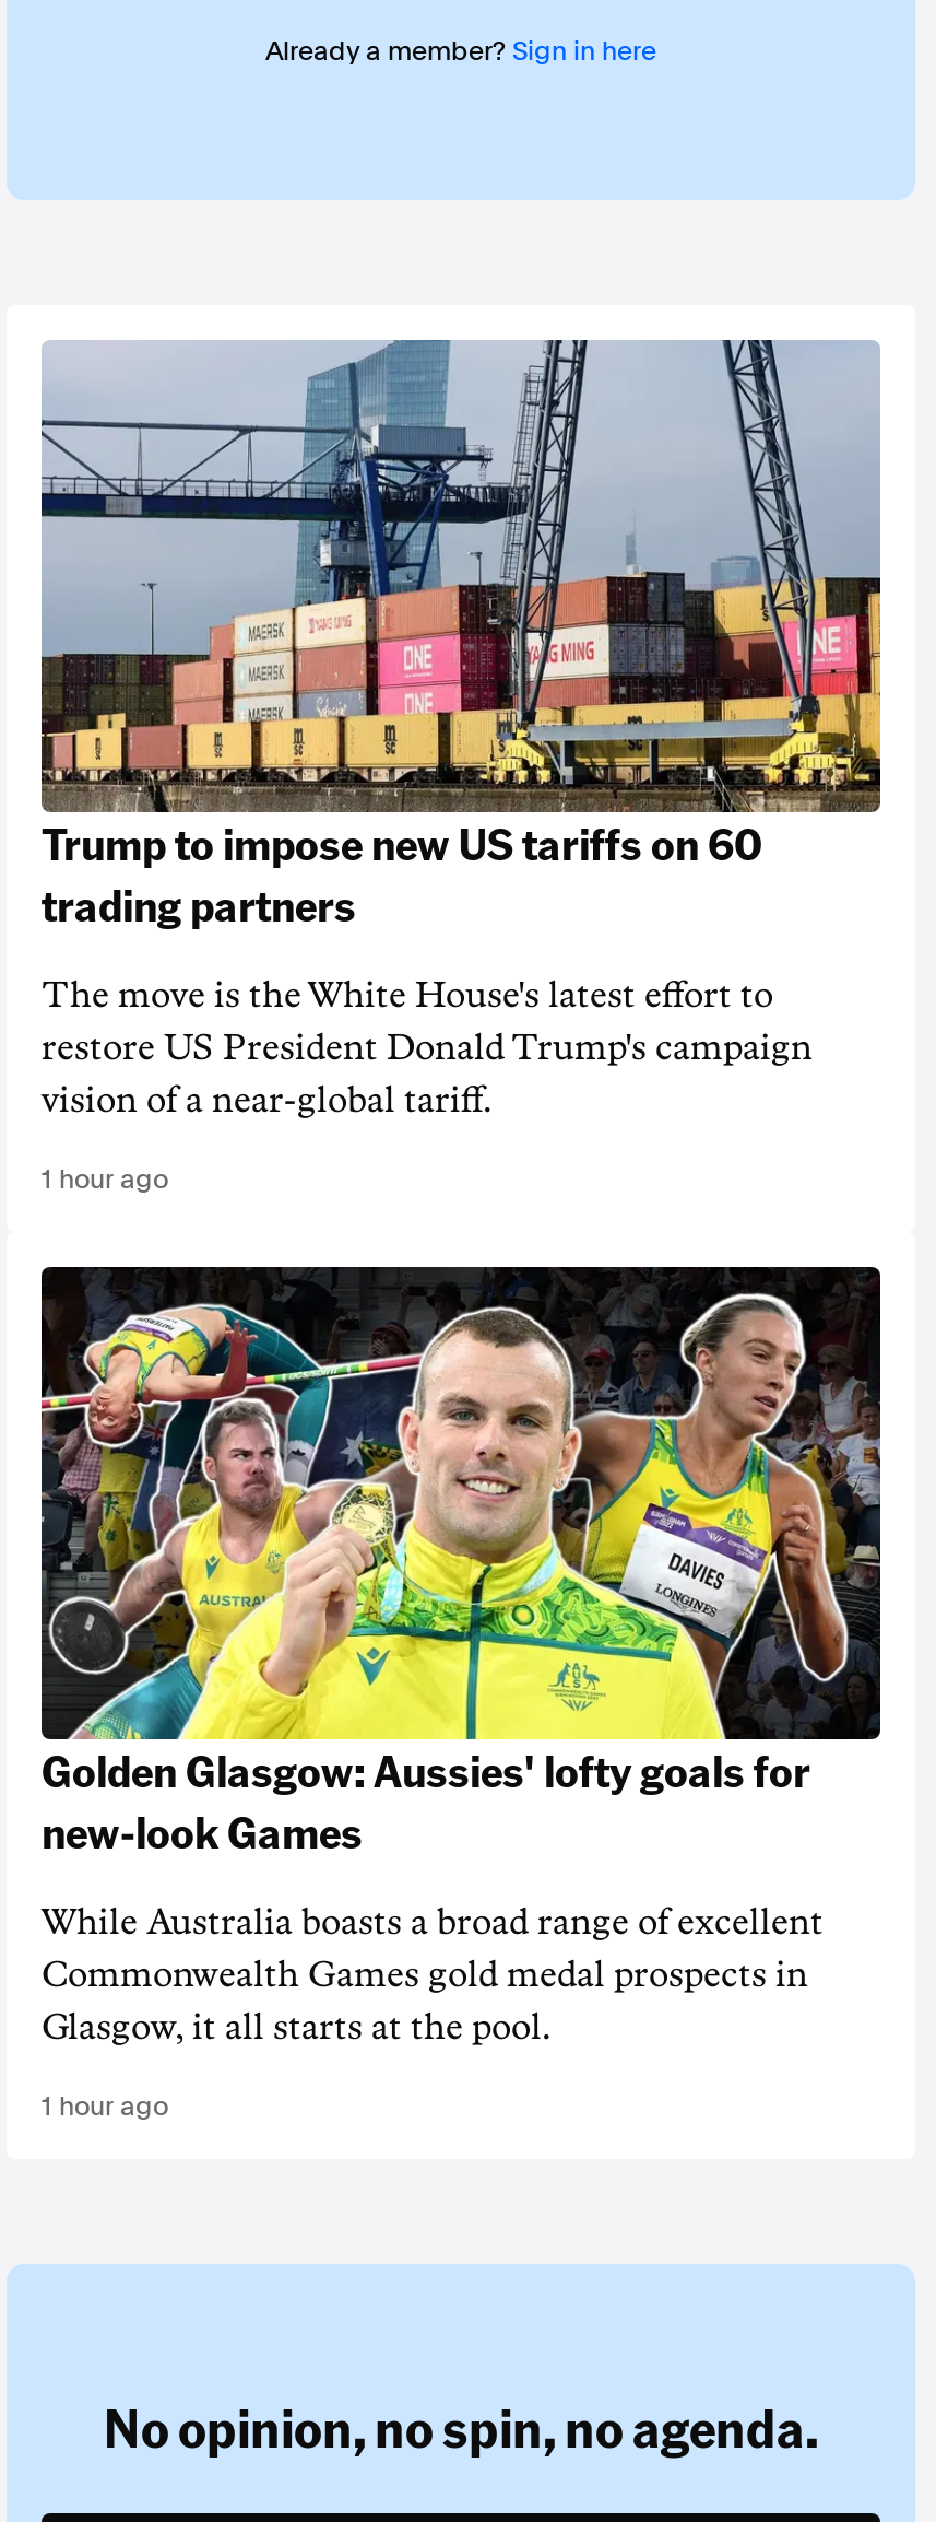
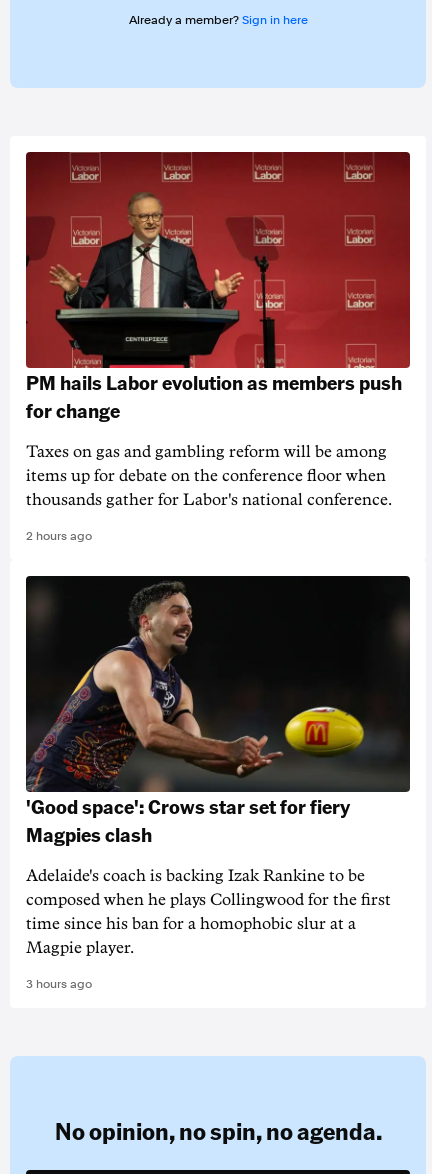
- [image]
- Trump to impose new US tariffs on 60
- trading partners
- The move is the White House's latest effort to
- restore US President Donald Trump's campaign
- vision of a near-global tariff.
- 1 hour ago
+ [image]
+ PM hails Labor evolution as members push
+ for change
+ Taxes on gas and gambling reform will be among
+ items up for debate on the conference floor when
+ thousands gather for Labor's national conference.
+ 2 hours ago

- [image]
- Golden Glasgow: Aussies' lofty goals for
- new-look Games
- While Australia boasts a broad range of excellent
- Commonwealth Games gold medal prospects in
- Glasgow, it all starts at the pool.
- 1 hour ago
+ [image]
+ 'Good space': Crows star set for fiery
+ Magpies clash
+ Adelaide's coach is backing Izak Rankine to be
+ composed when he plays Collingwood for the first
+ time since his ban for a homophobic slur at a
+ Magpie player.
+ 3 hours ago
